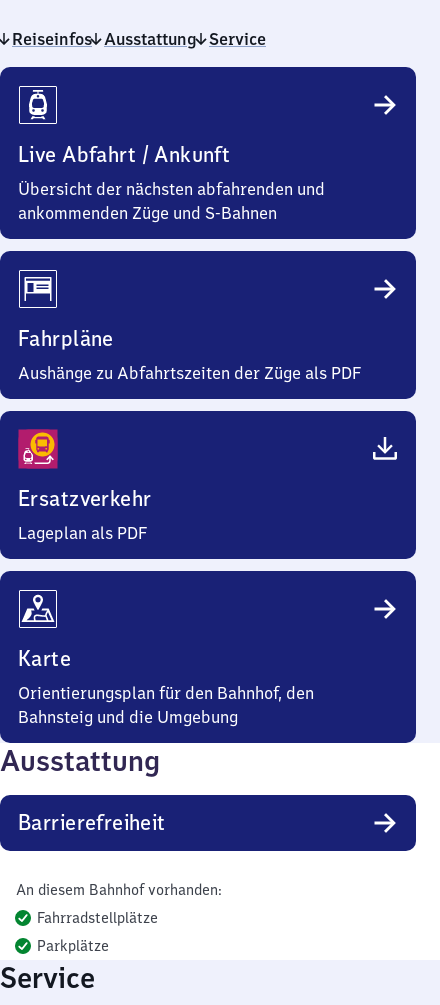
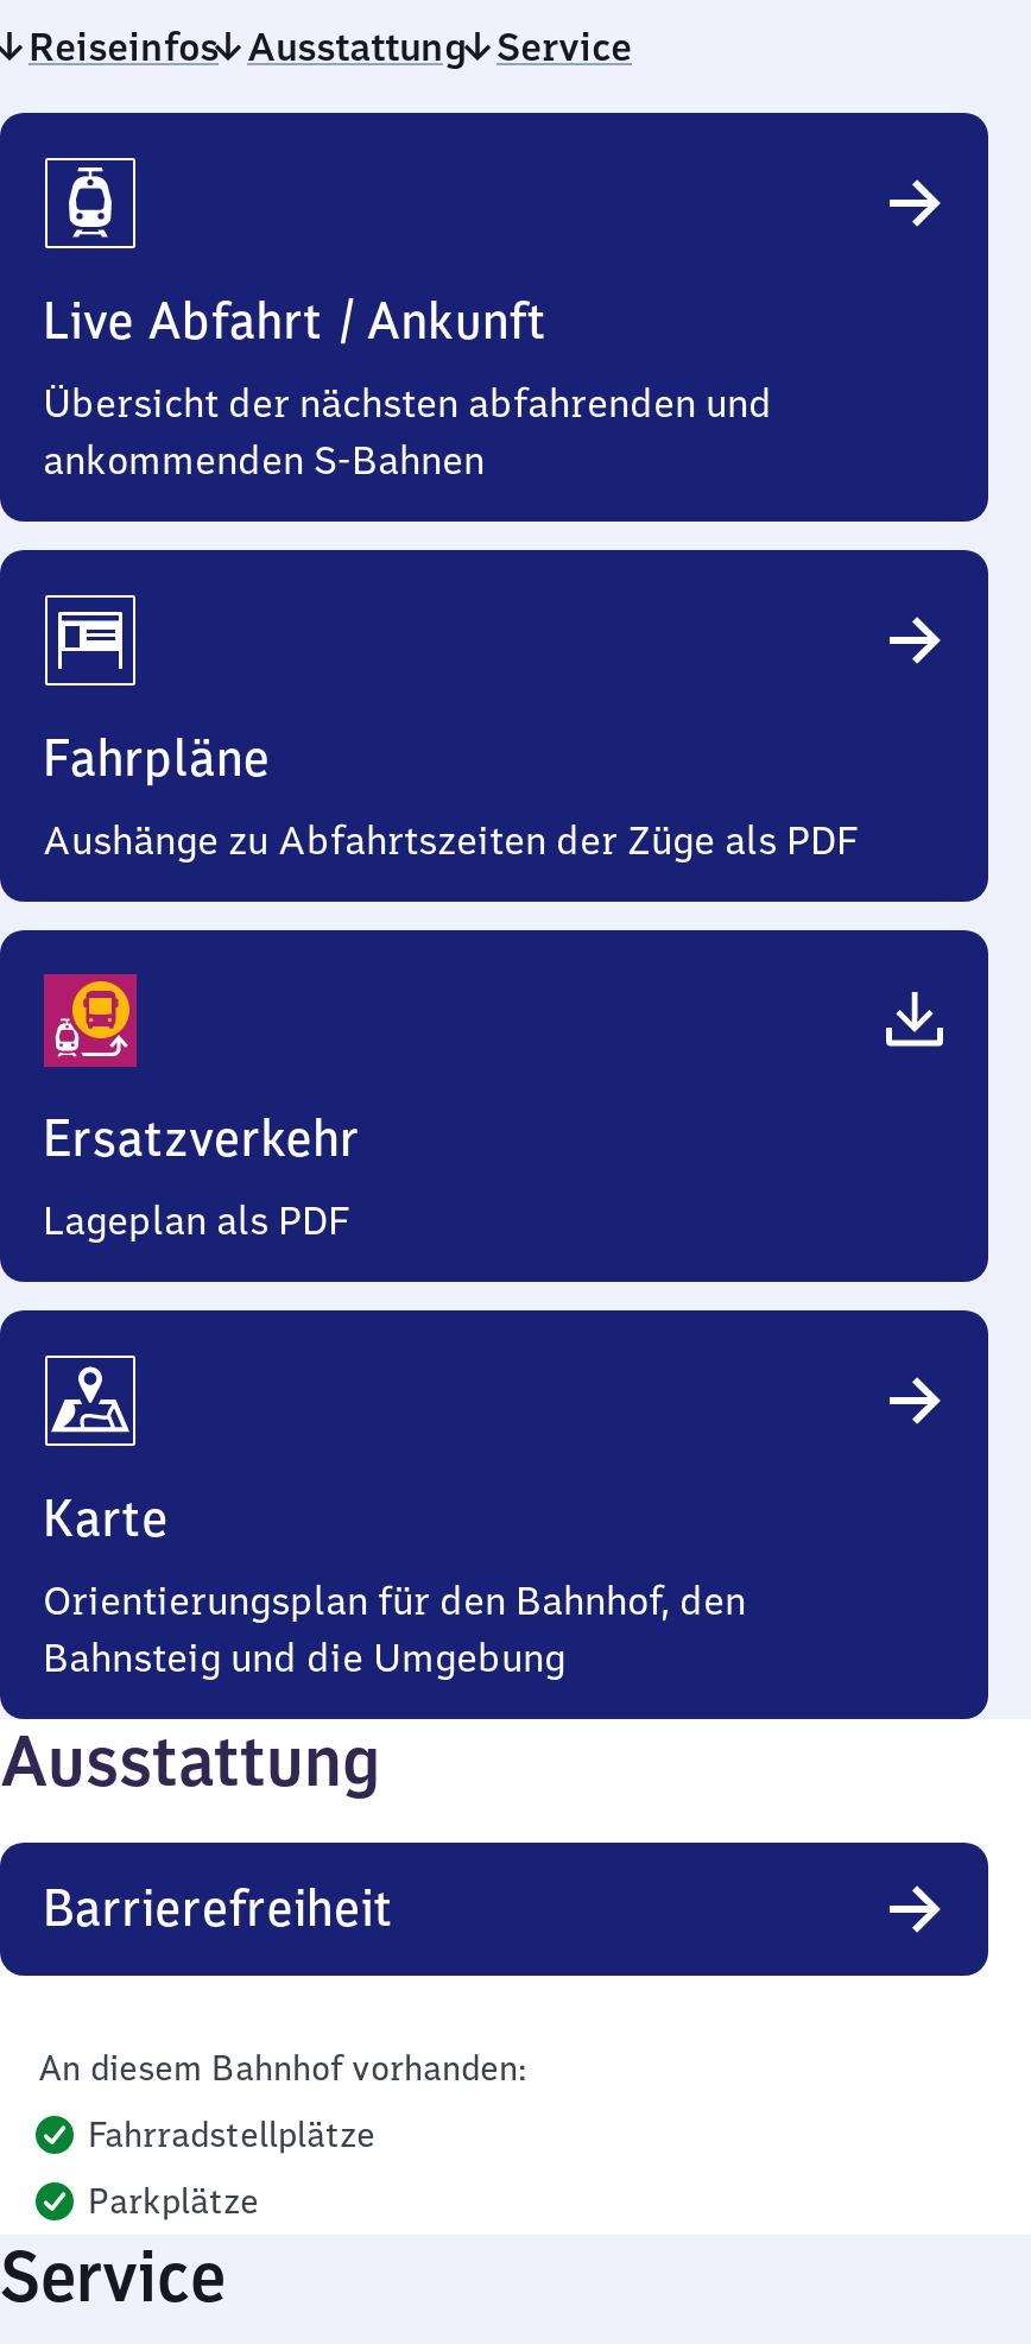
- ankommenden Züge und S-Bahnen
+ ankommenden S-Bahnen
